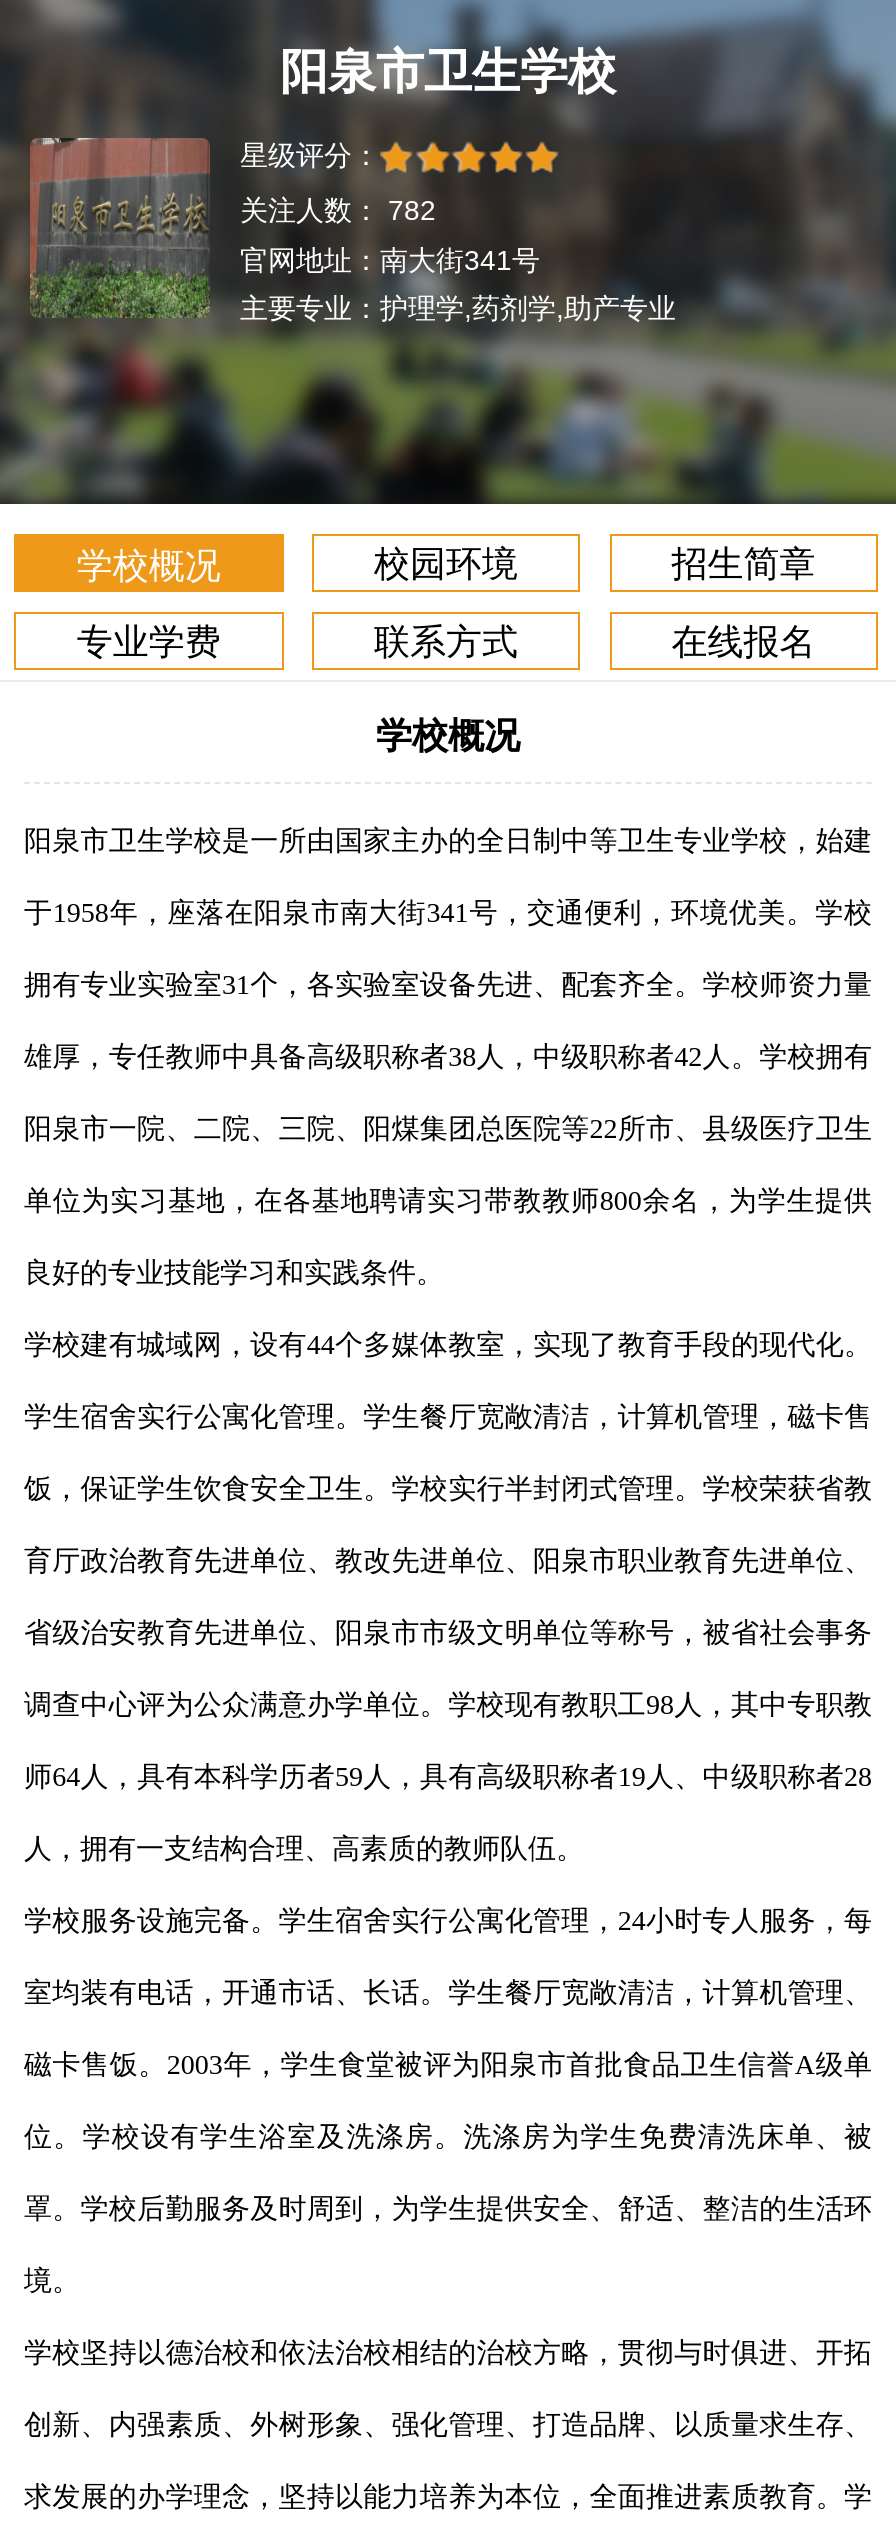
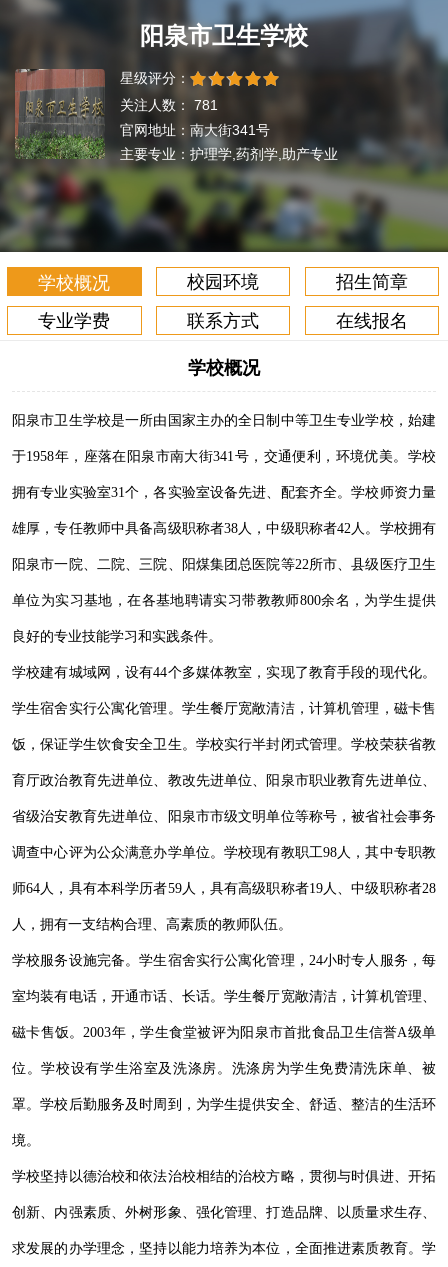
- 关注人数：782
+ 关注人数：781
